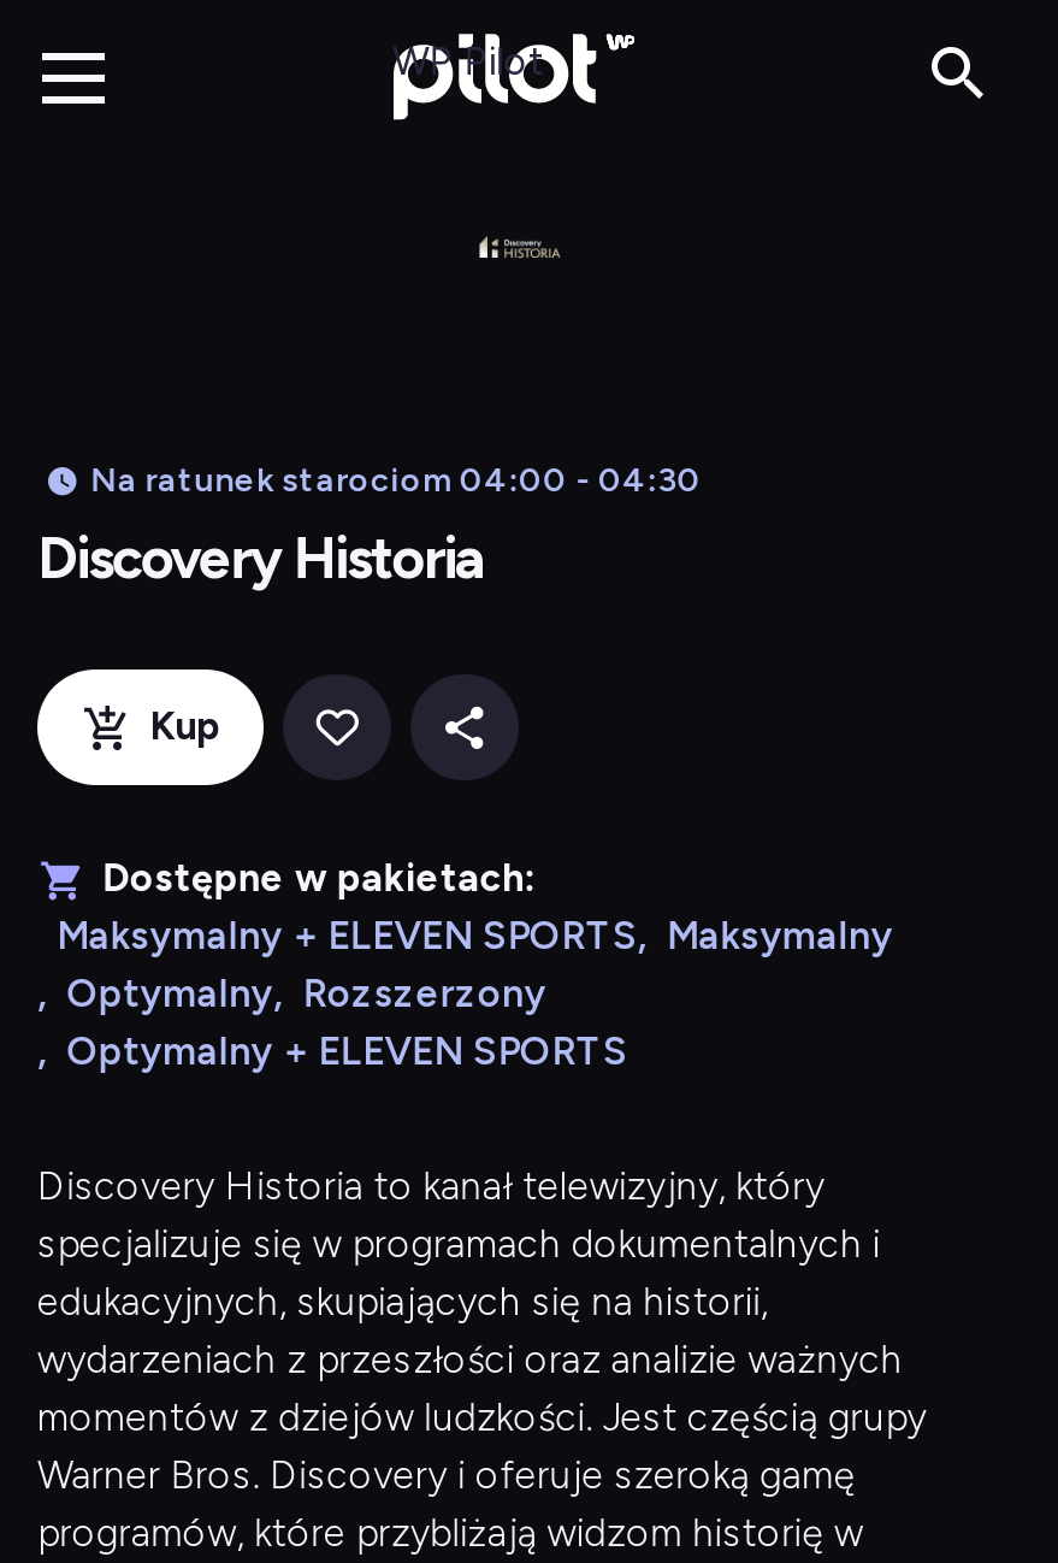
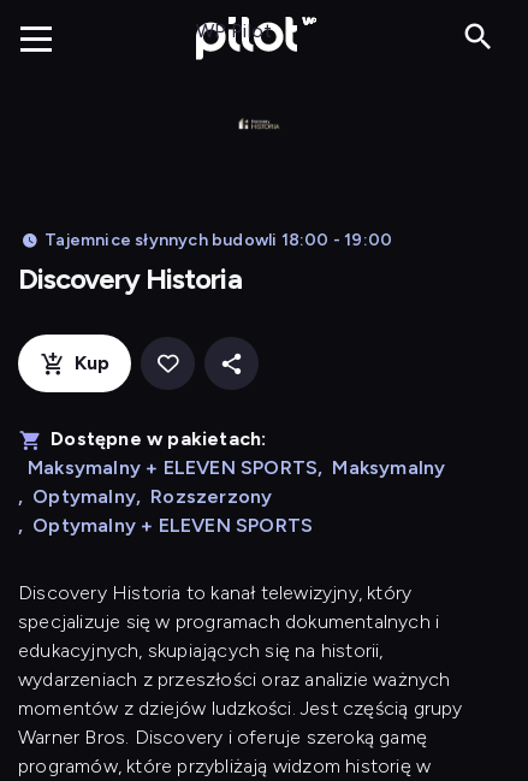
- Na ratunek starociom 04:00 - 04:30
+ Tajemnice słynnych budowli 18:00 - 19:00
